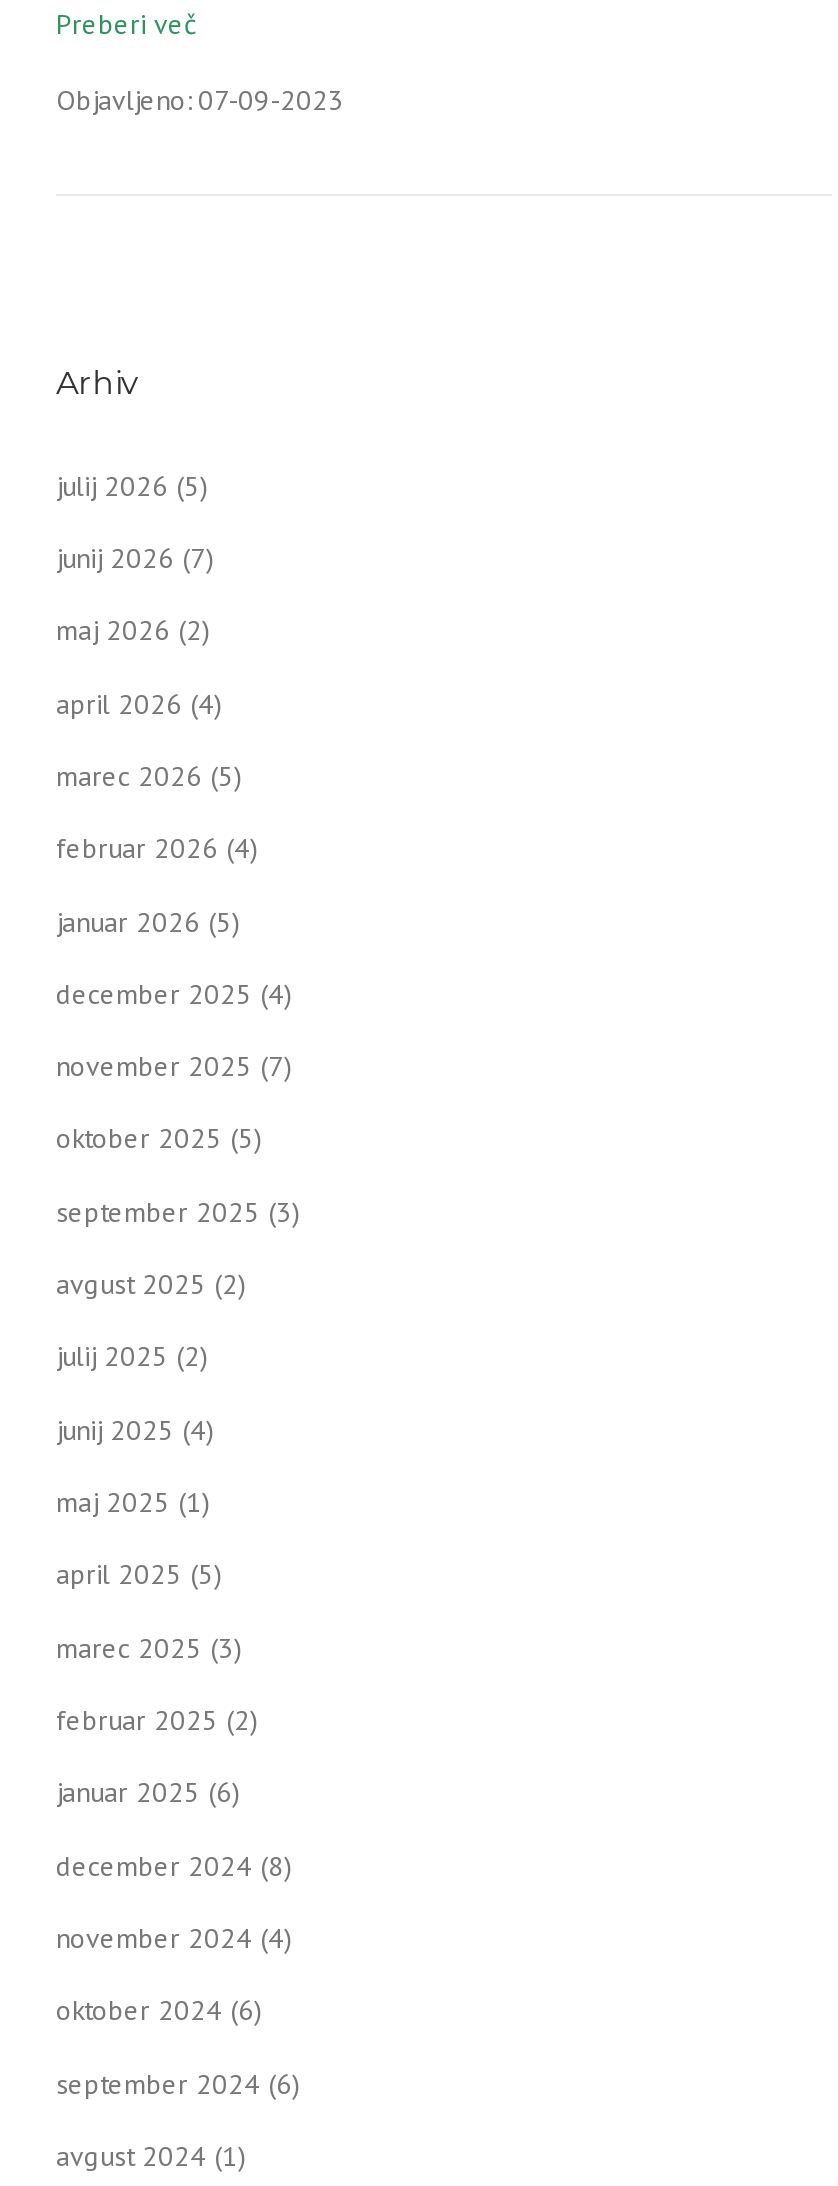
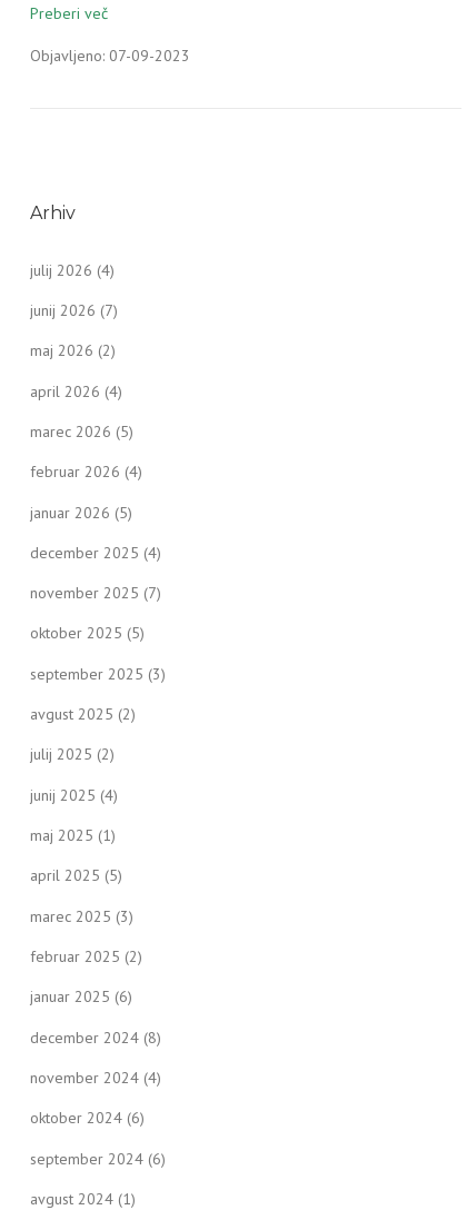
- julij 2026 (5)
+ julij 2026 (4)
